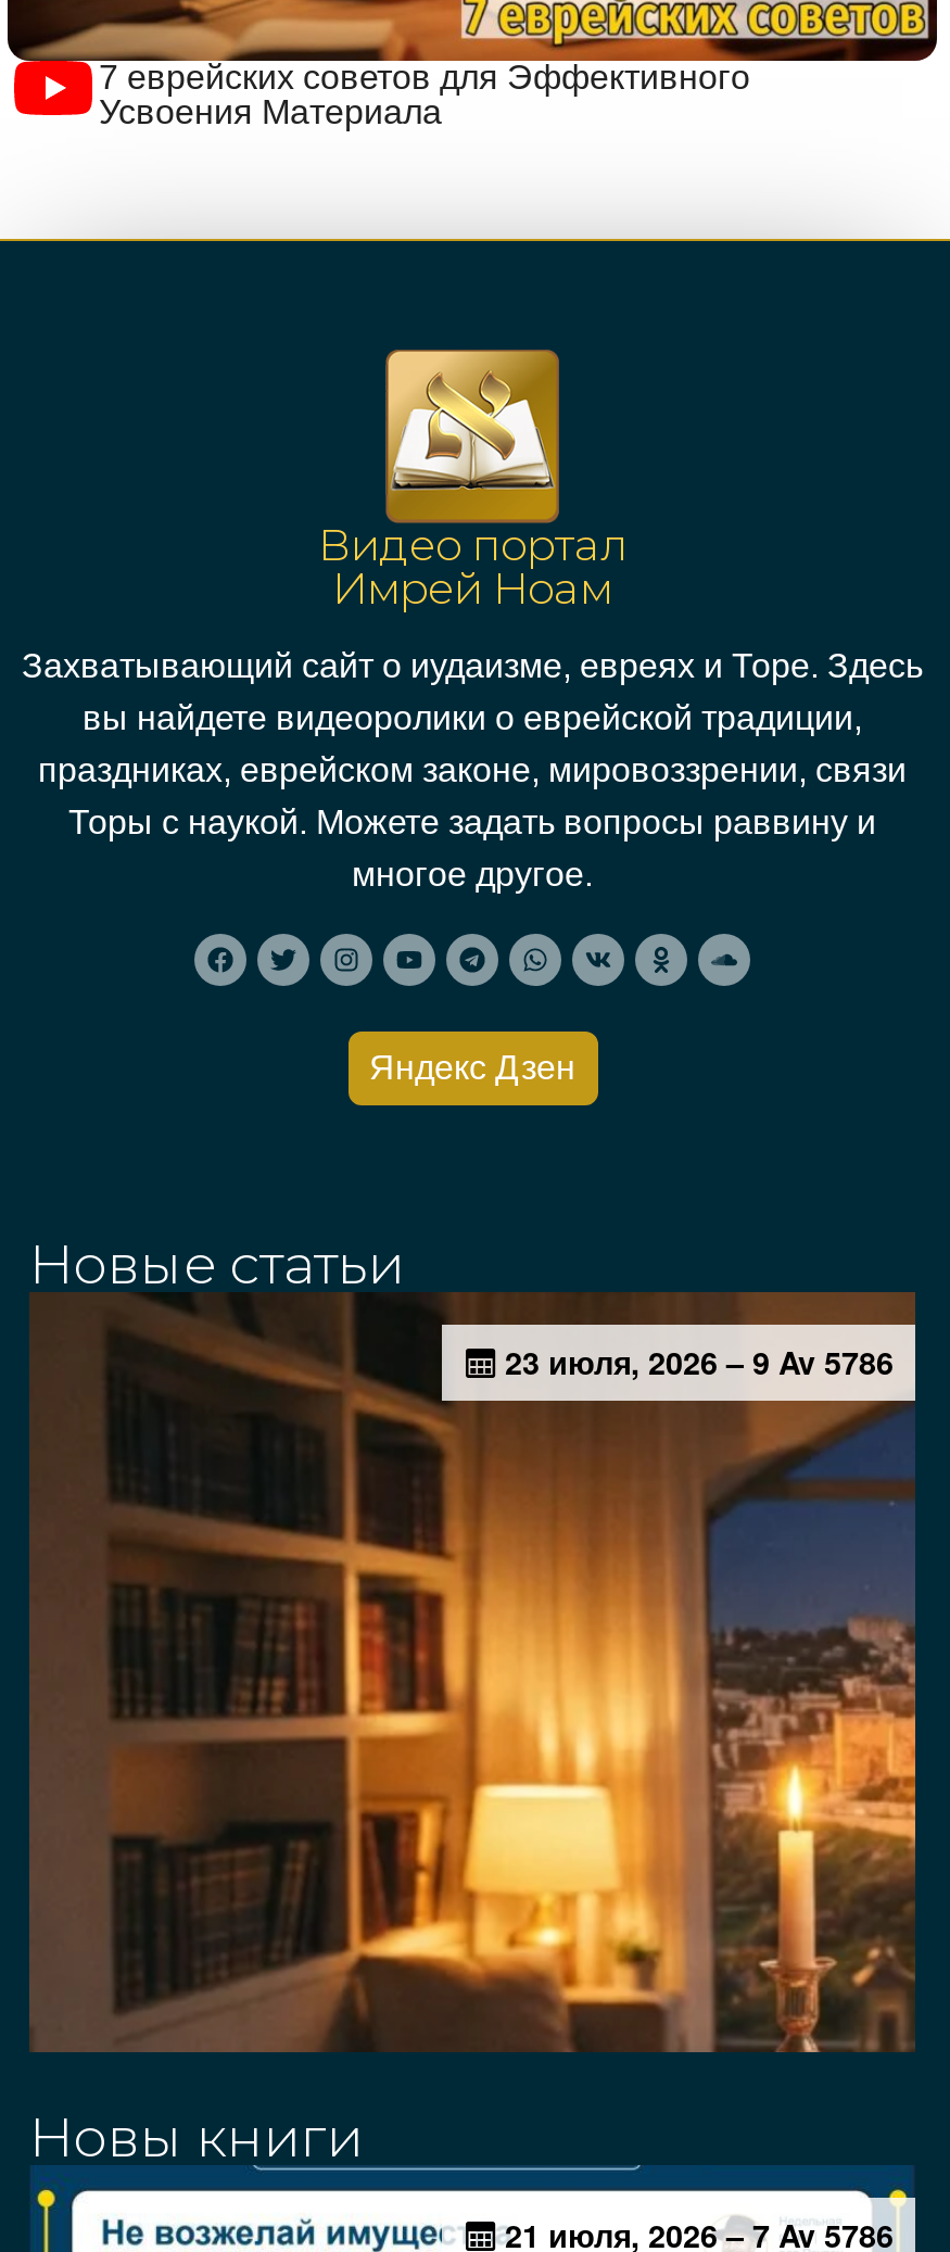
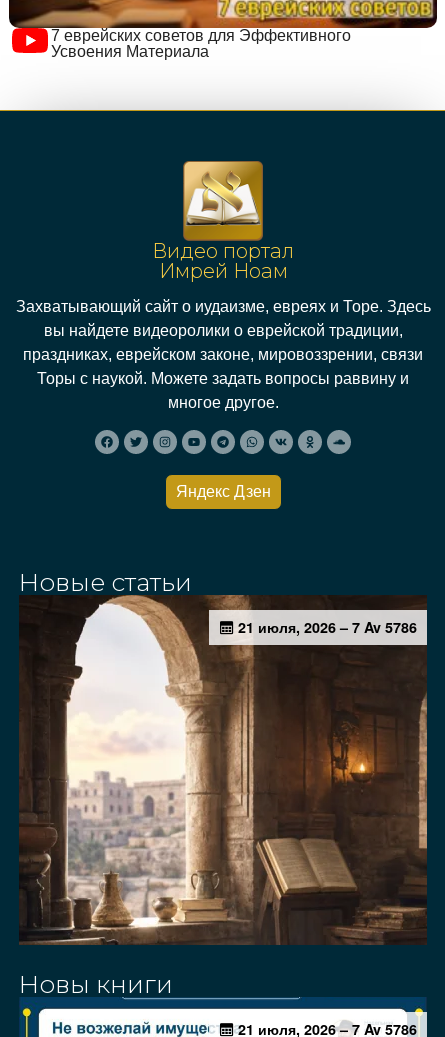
- [image]
+ [image]
